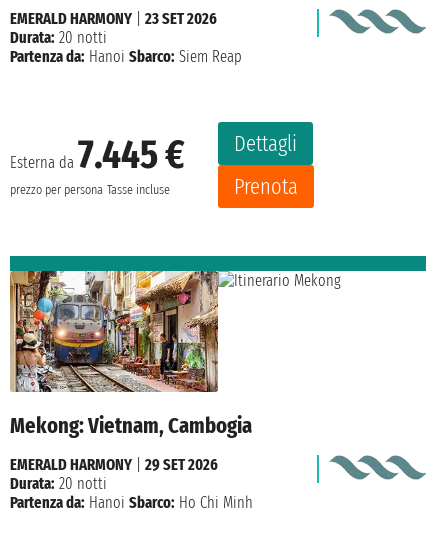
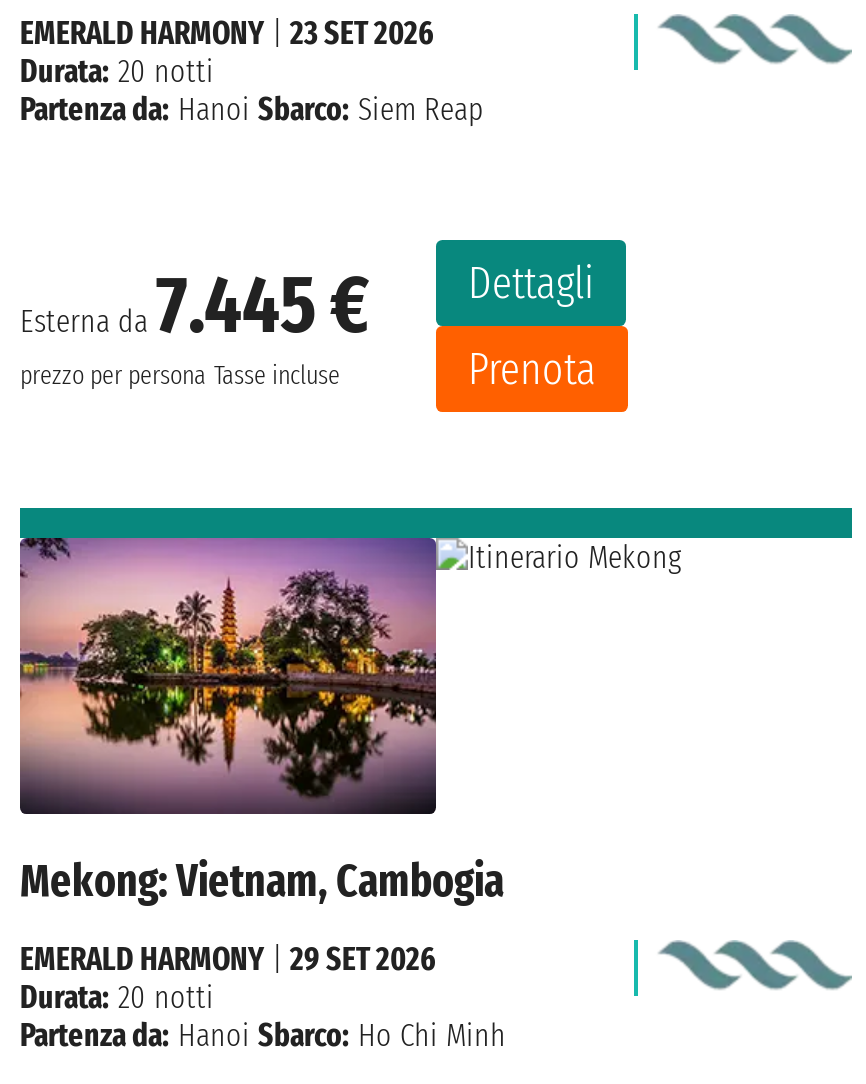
- [image]
+ [image]
